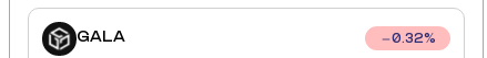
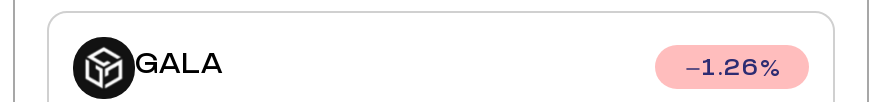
- 0.32%
+ 1.26%
